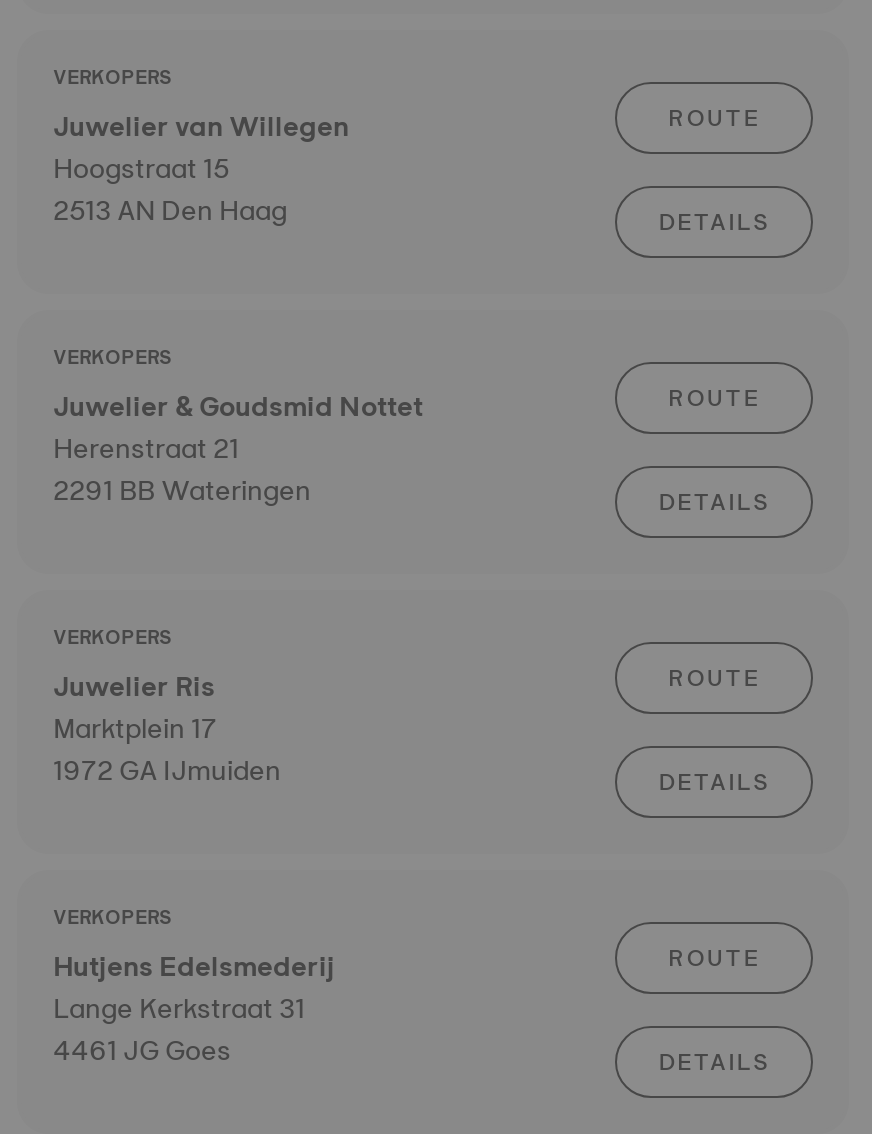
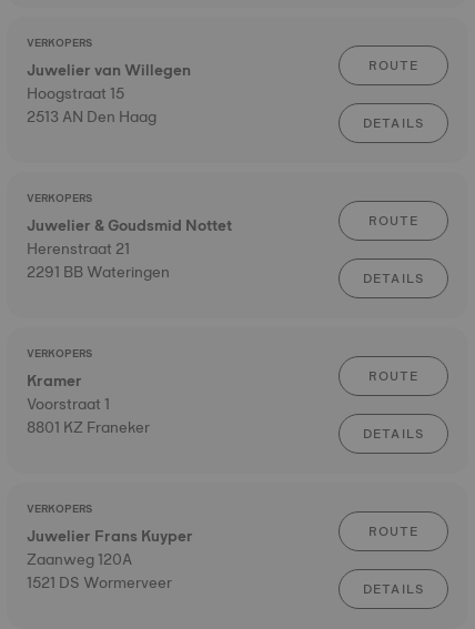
- Juwelier Ris
- Marktplein 17
- 1972 GA IJmuiden
+ Kramer
+ Voorstraat 1
+ 8801 KZ Franeker

- Hutjens Edelsmederij
- Lange Kerkstraat 31
- 4461 JG Goes
+ Juwelier Frans Kuyper
+ Zaanweg 120A
+ 1521 DS Wormerveer
